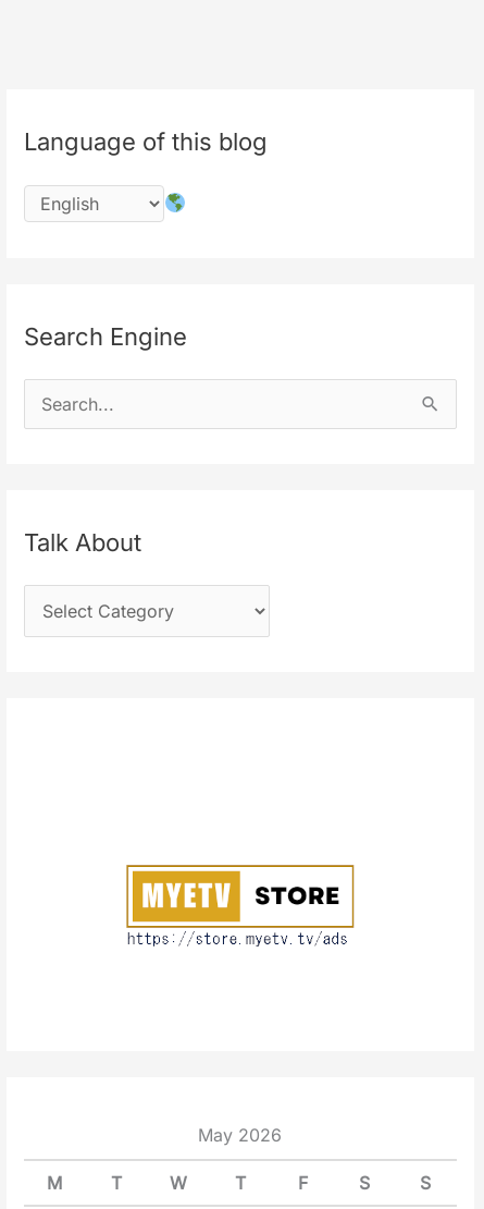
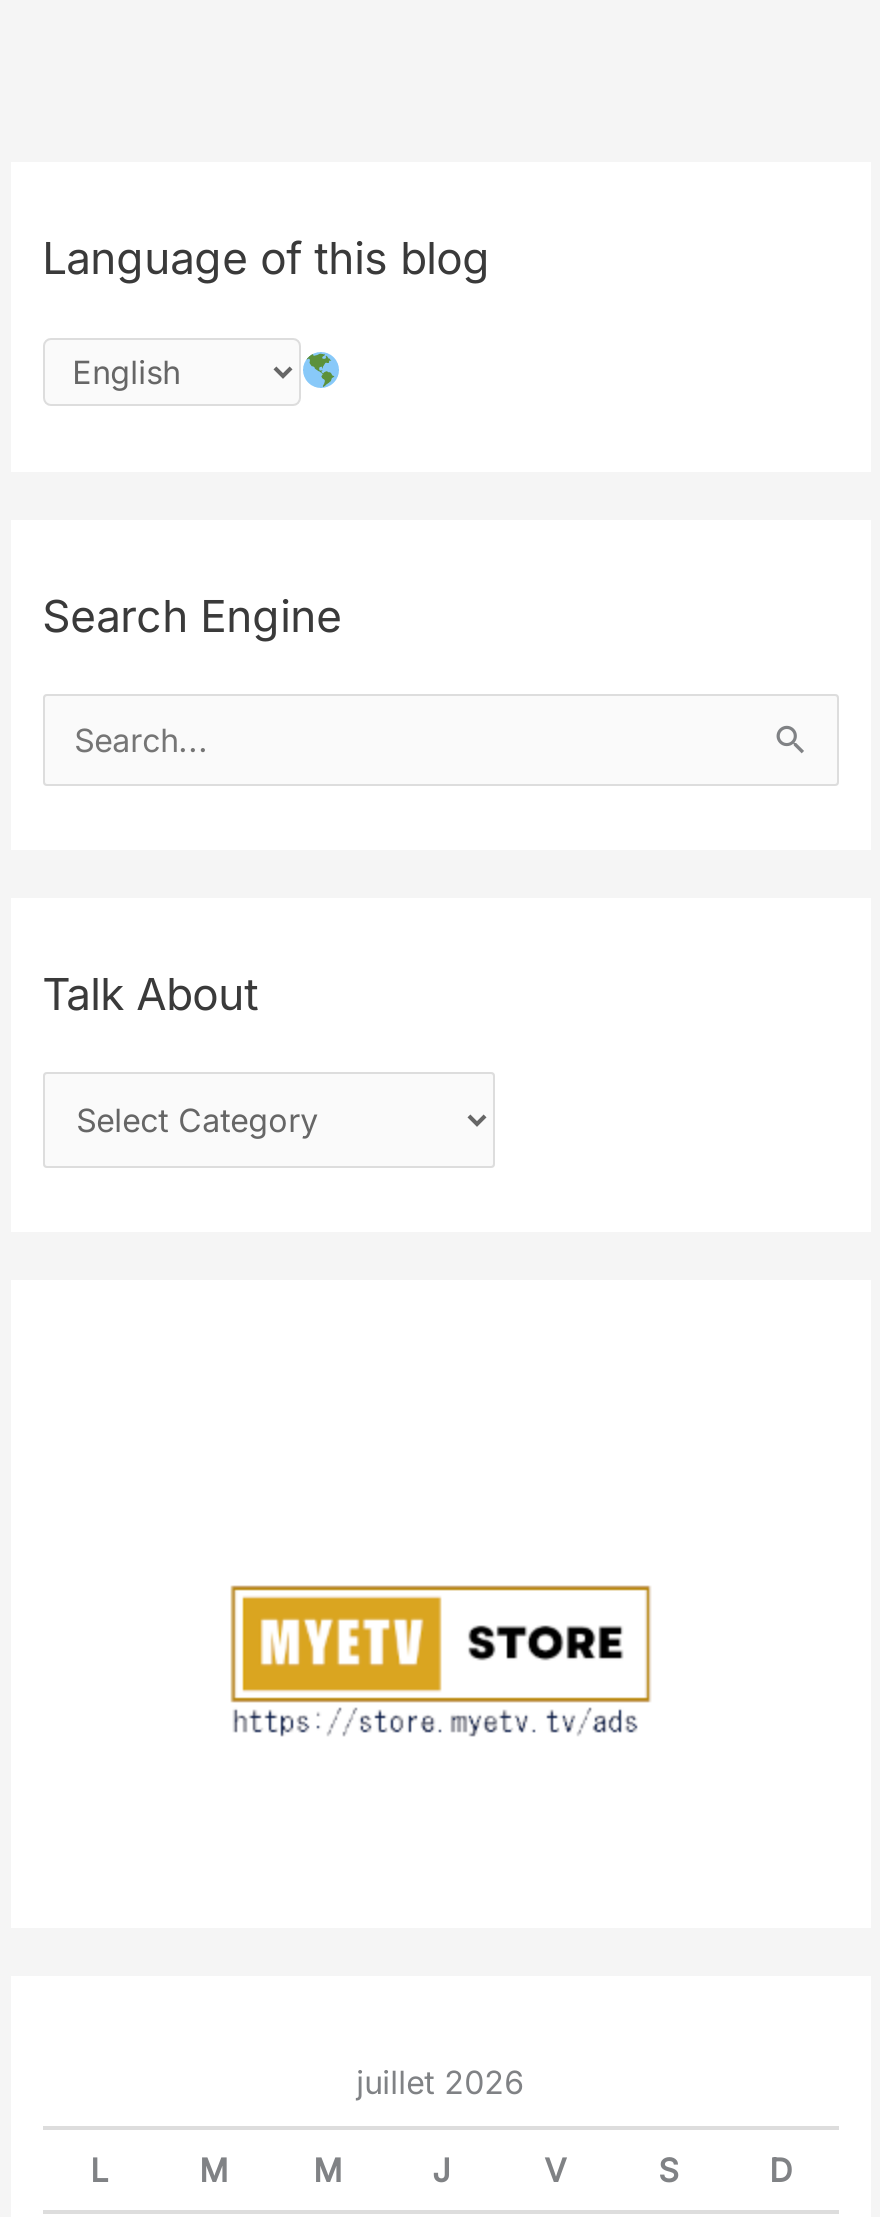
- May 2026
+ juillet 2026
+ L

- T
- W
- T
- F
+ M
+ J
+ V

- S
+ D
